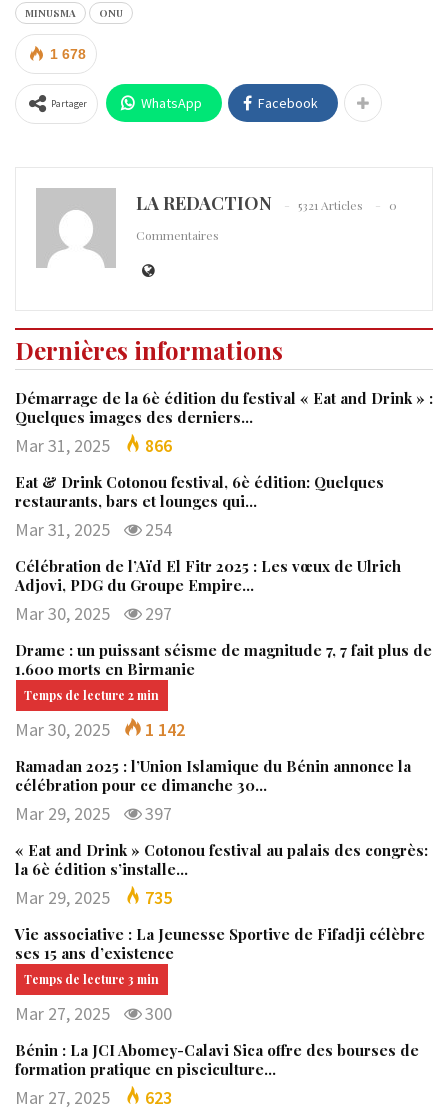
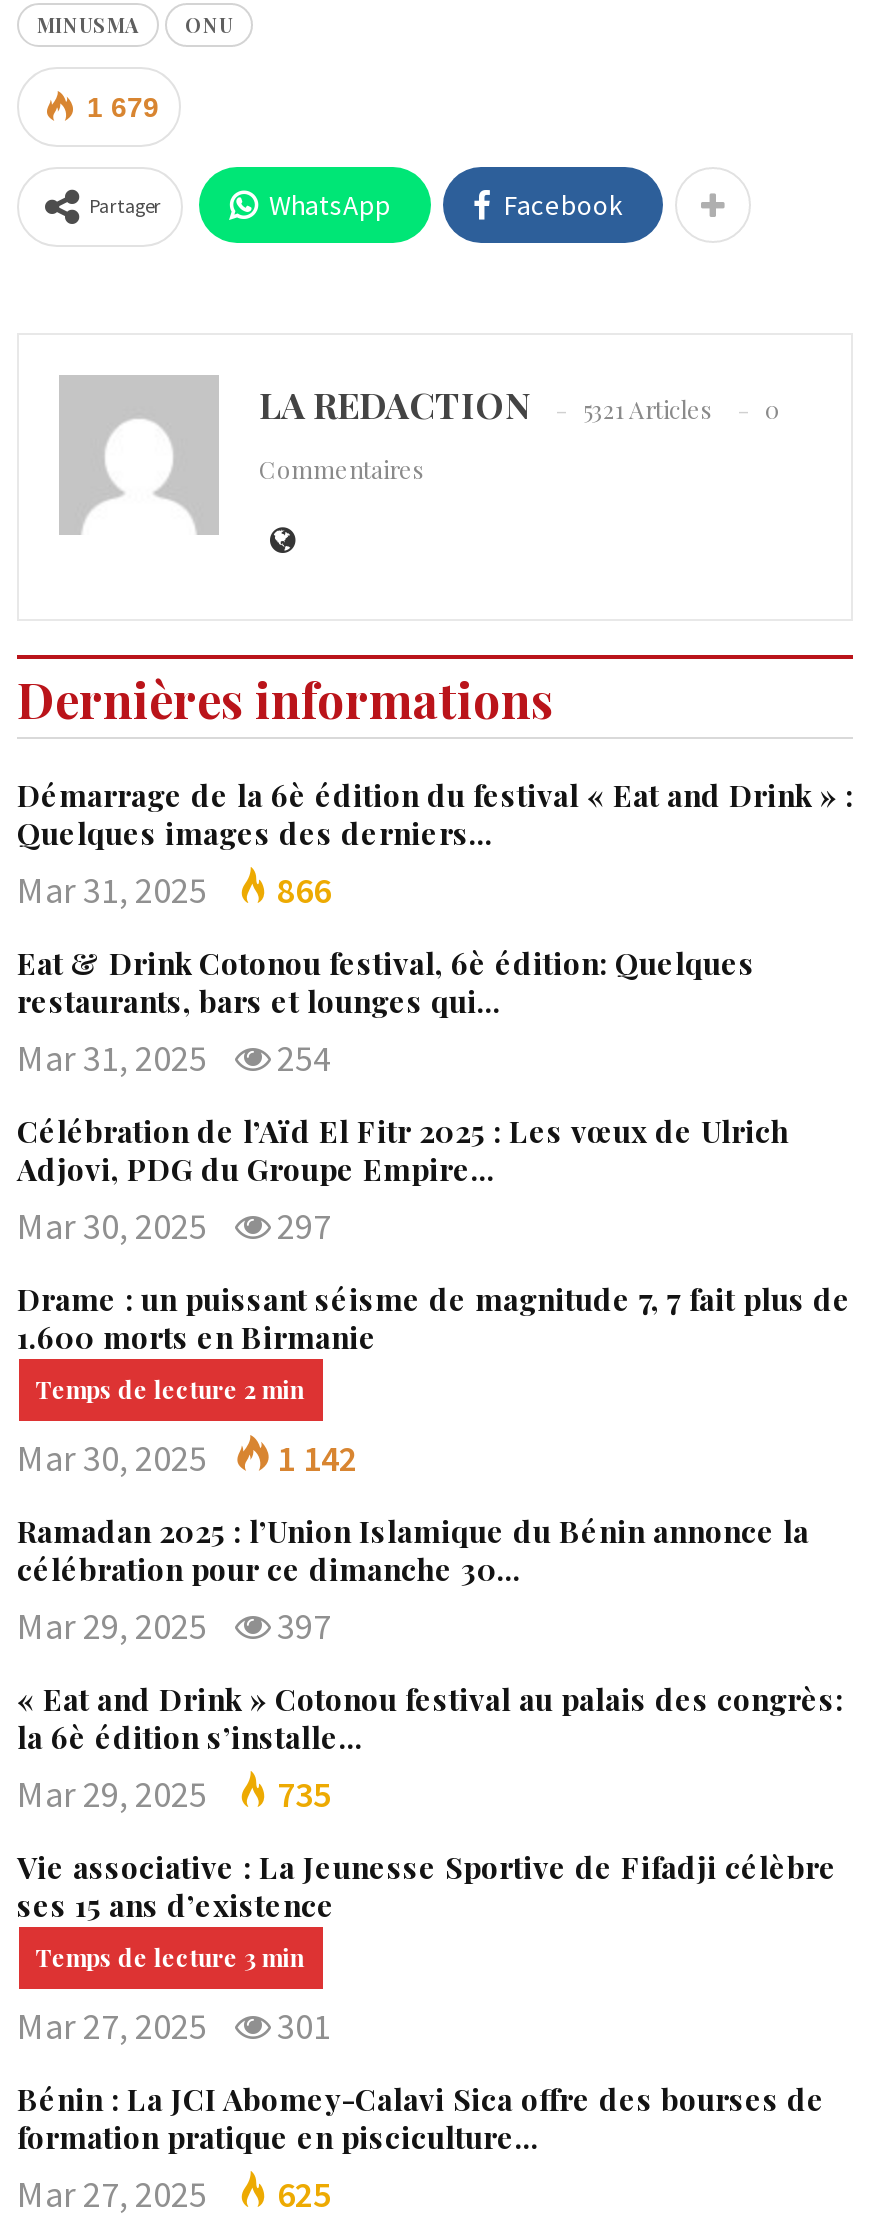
- 1 678
+ 1 679

- Mar 27, 2025 300
+ Mar 27, 2025 301

- Mar 27, 2025 623
+ Mar 27, 2025 625
